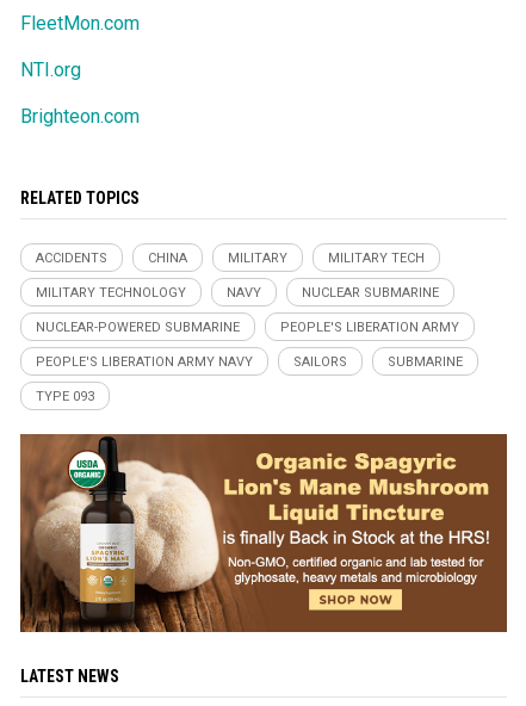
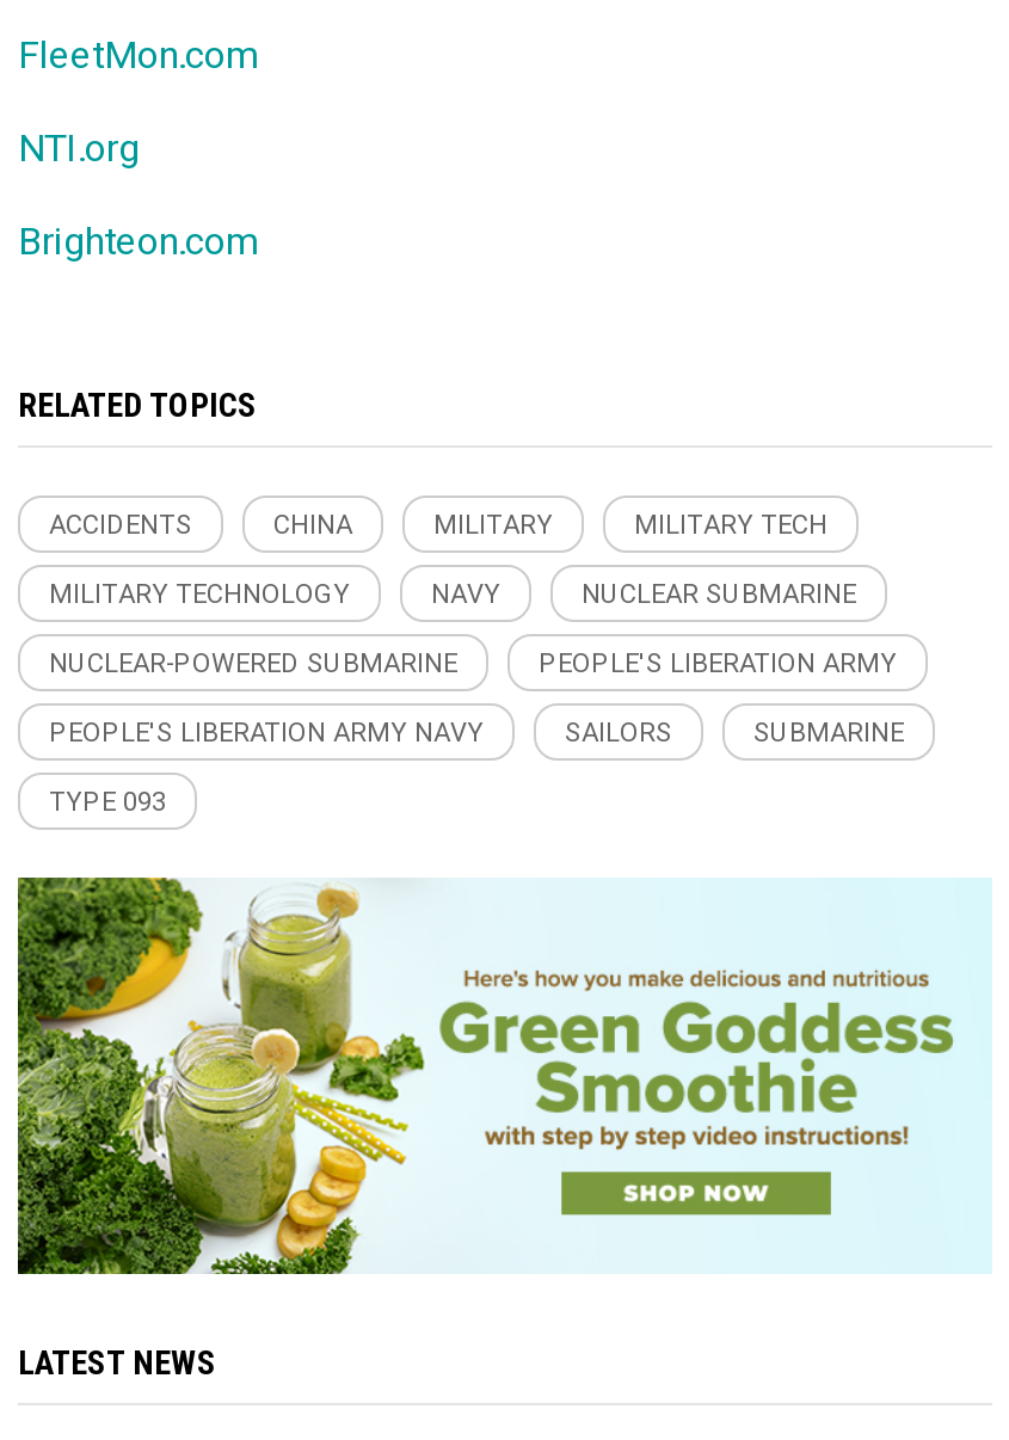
- [image]
+ [image]
